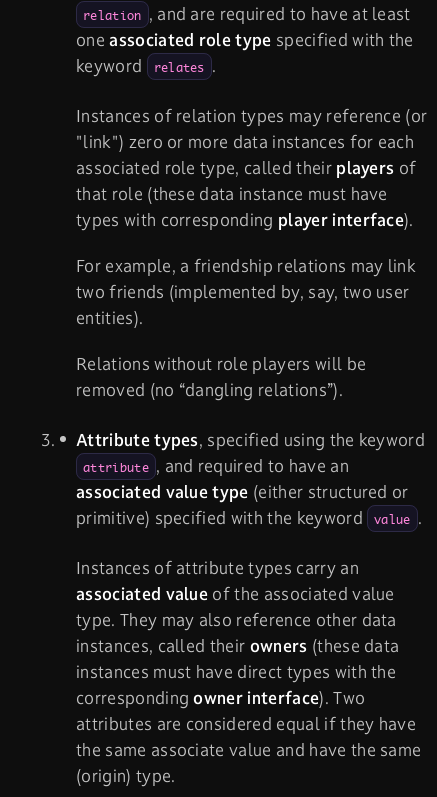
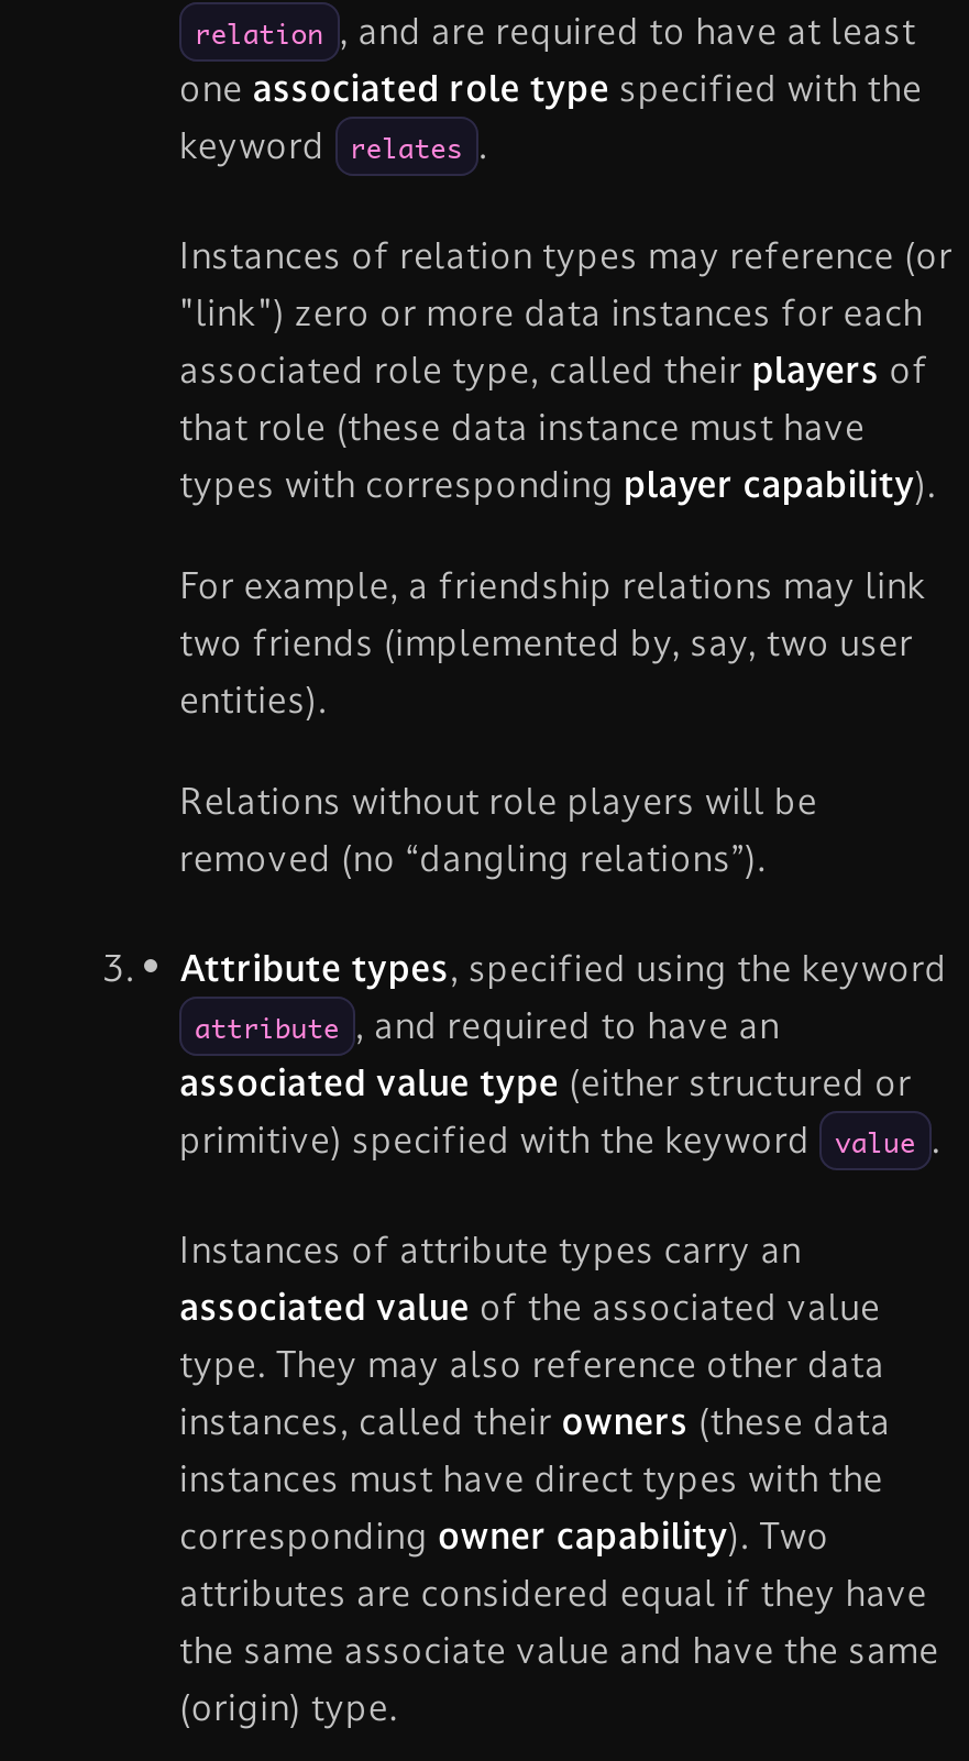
- types with corresponding player interface).
+ types with corresponding player capability).

- corresponding owner interface). Two
+ corresponding owner capability). Two
